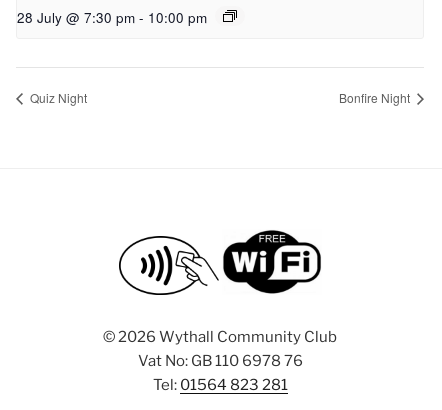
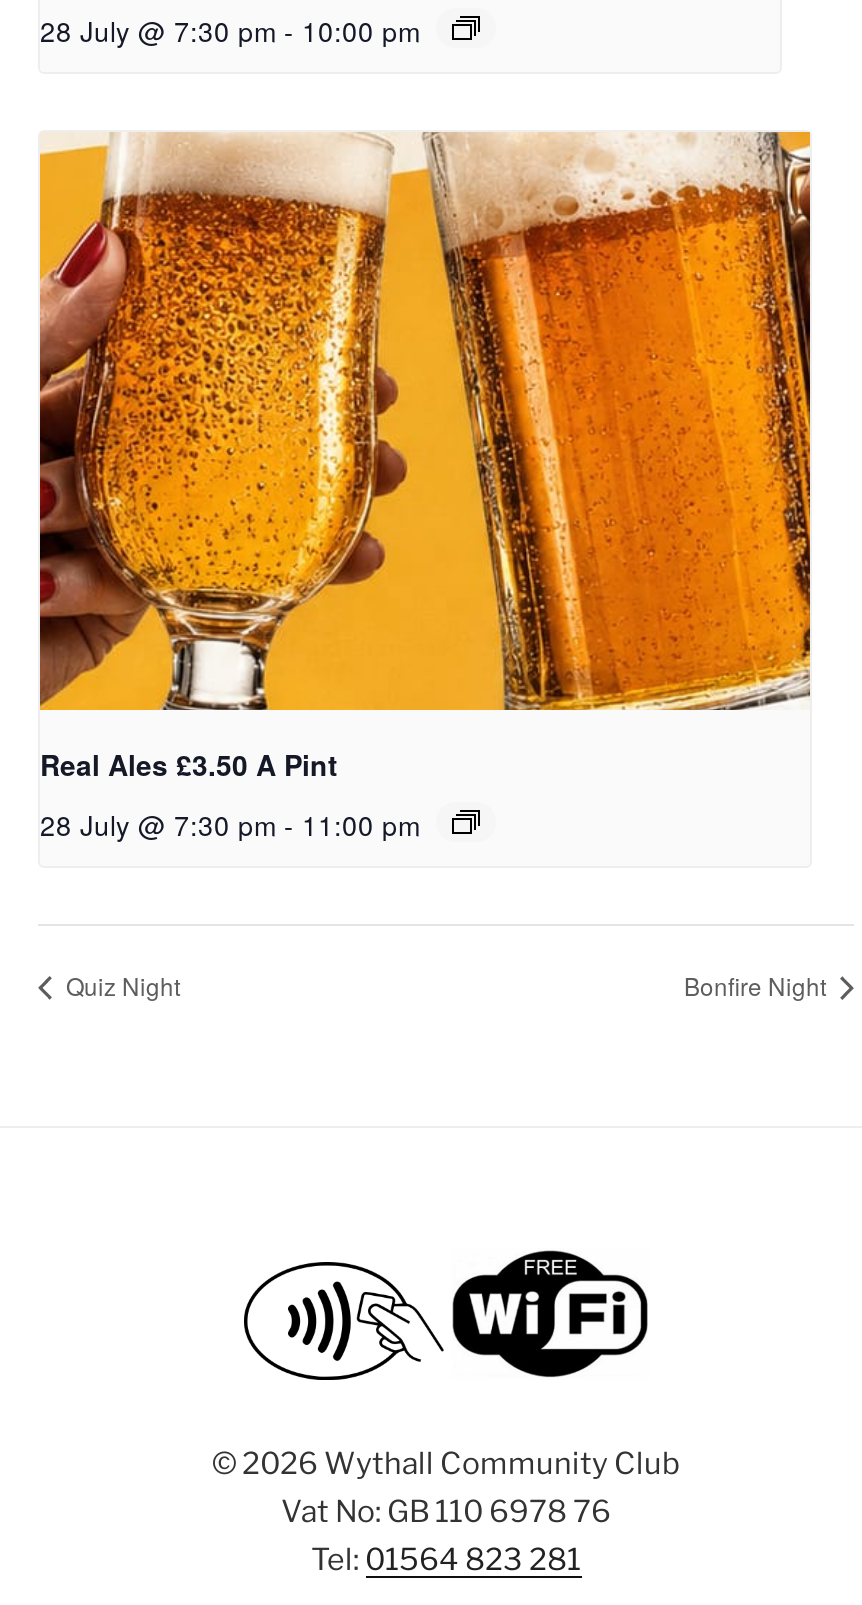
+ [image]
+ Real Ales £3.50 A Pint
+ 28 July @ 7:30 pm - 11:00 pm
